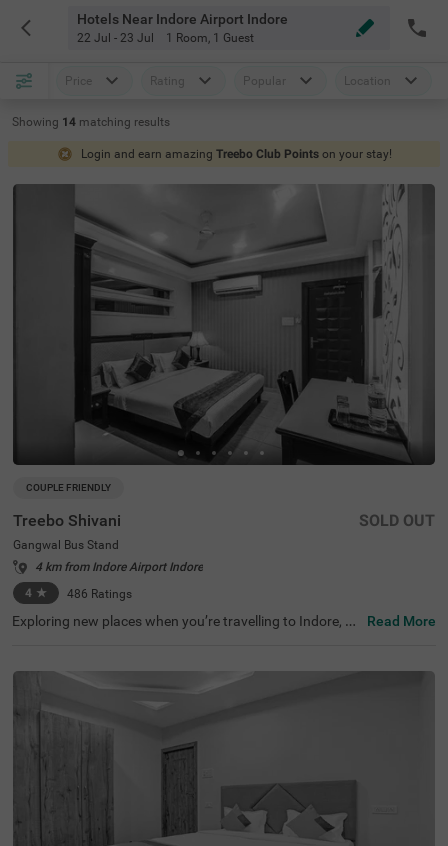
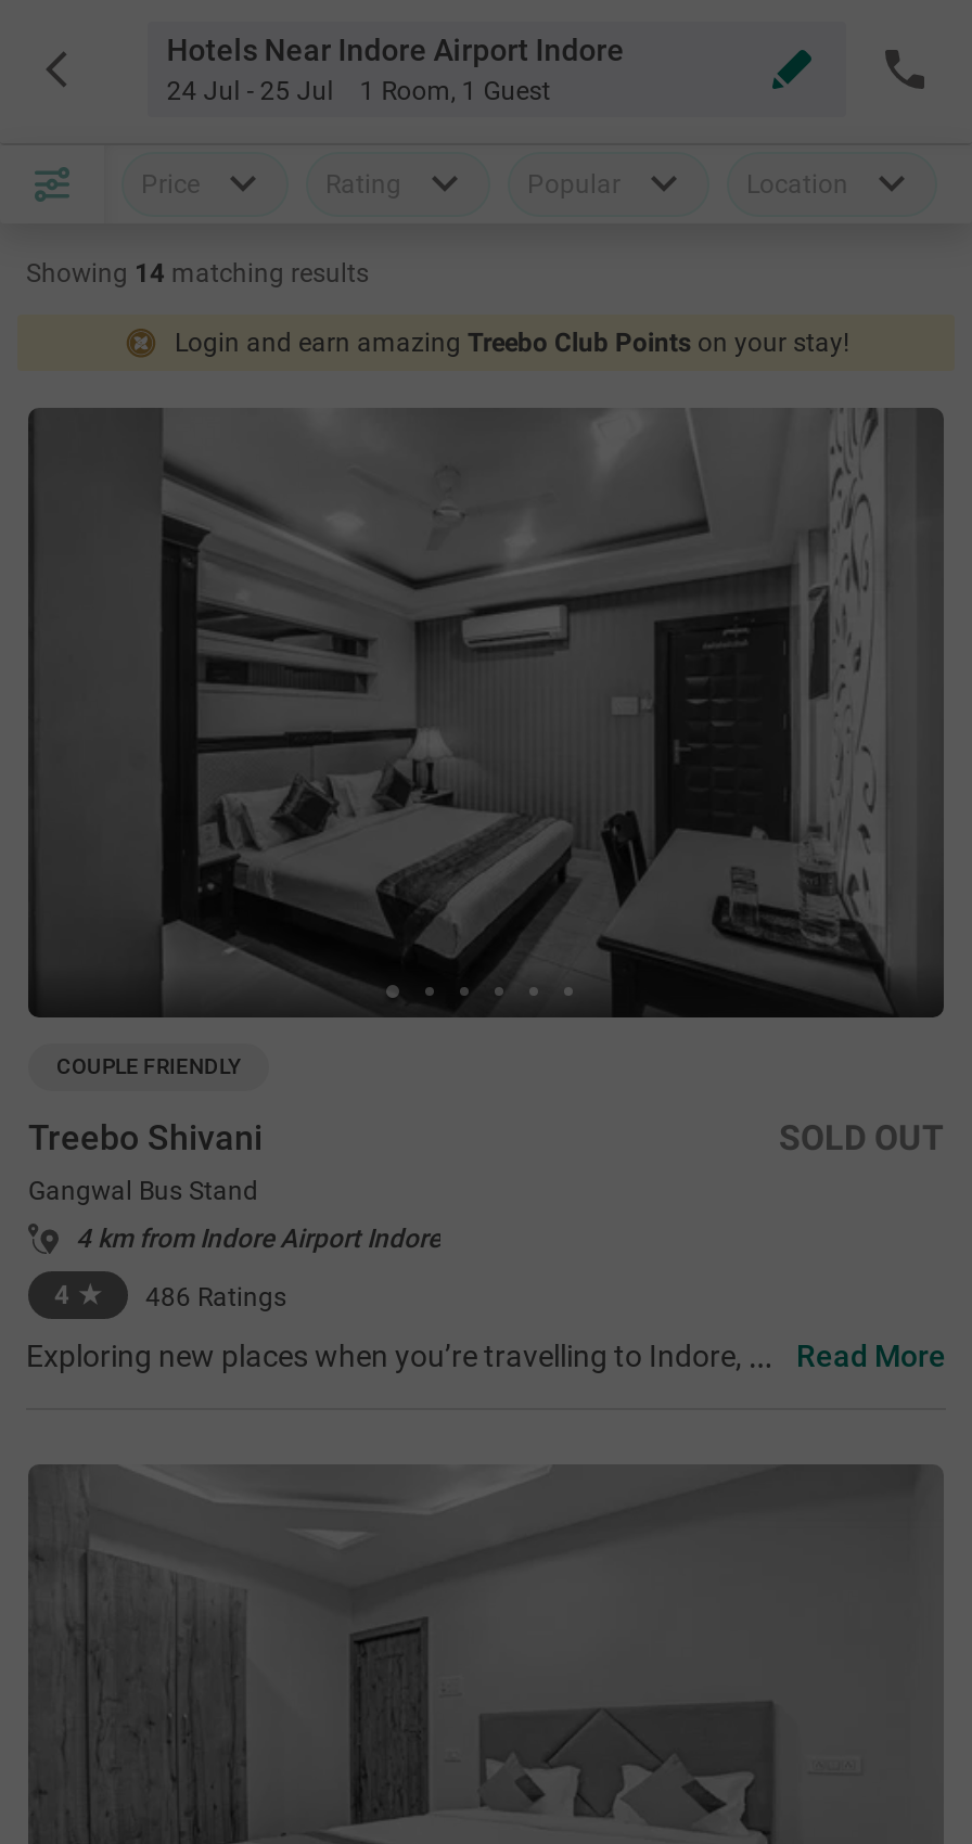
- 22 Jul - 23 Jul 1 Room, 1 Guest
+ 24 Jul - 25 Jul 1 Room, 1 Guest
